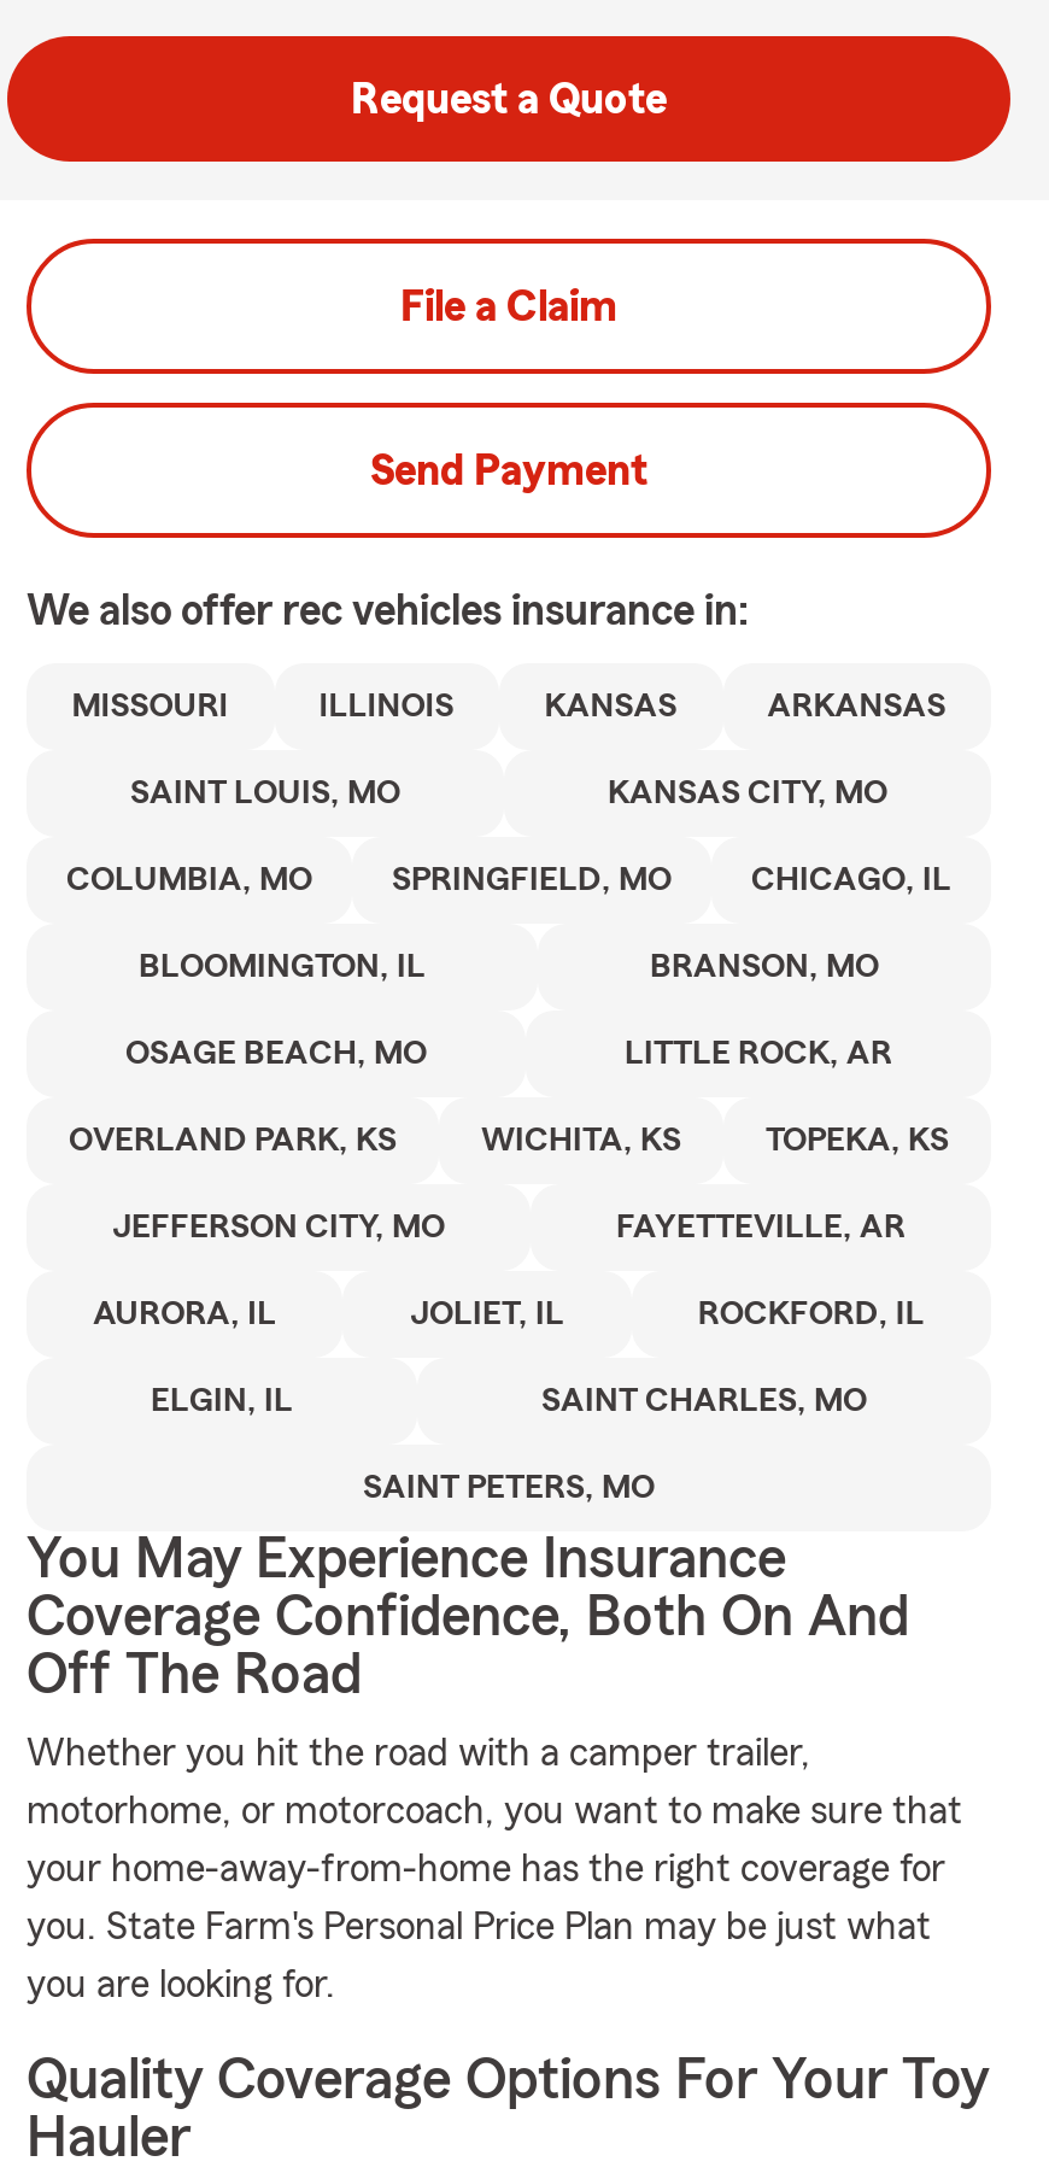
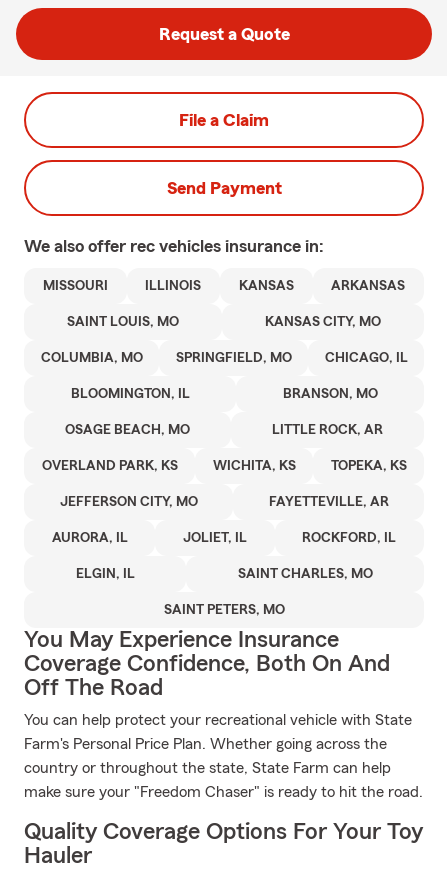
- Whether you hit the road with a camper trailer,
- motorhome, or motorcoach, you want to make sure that
- your home-away-from-home has the right coverage for
- you. State Farm's Personal Price Plan may be just what
- you are looking for.
+ You can help protect your recreational vehicle with State
+ Farm's Personal Price Plan. Whether going across the
+ country or throughout the state, State Farm can help
+ make sure your "Freedom Chaser" is ready to hit the road.
